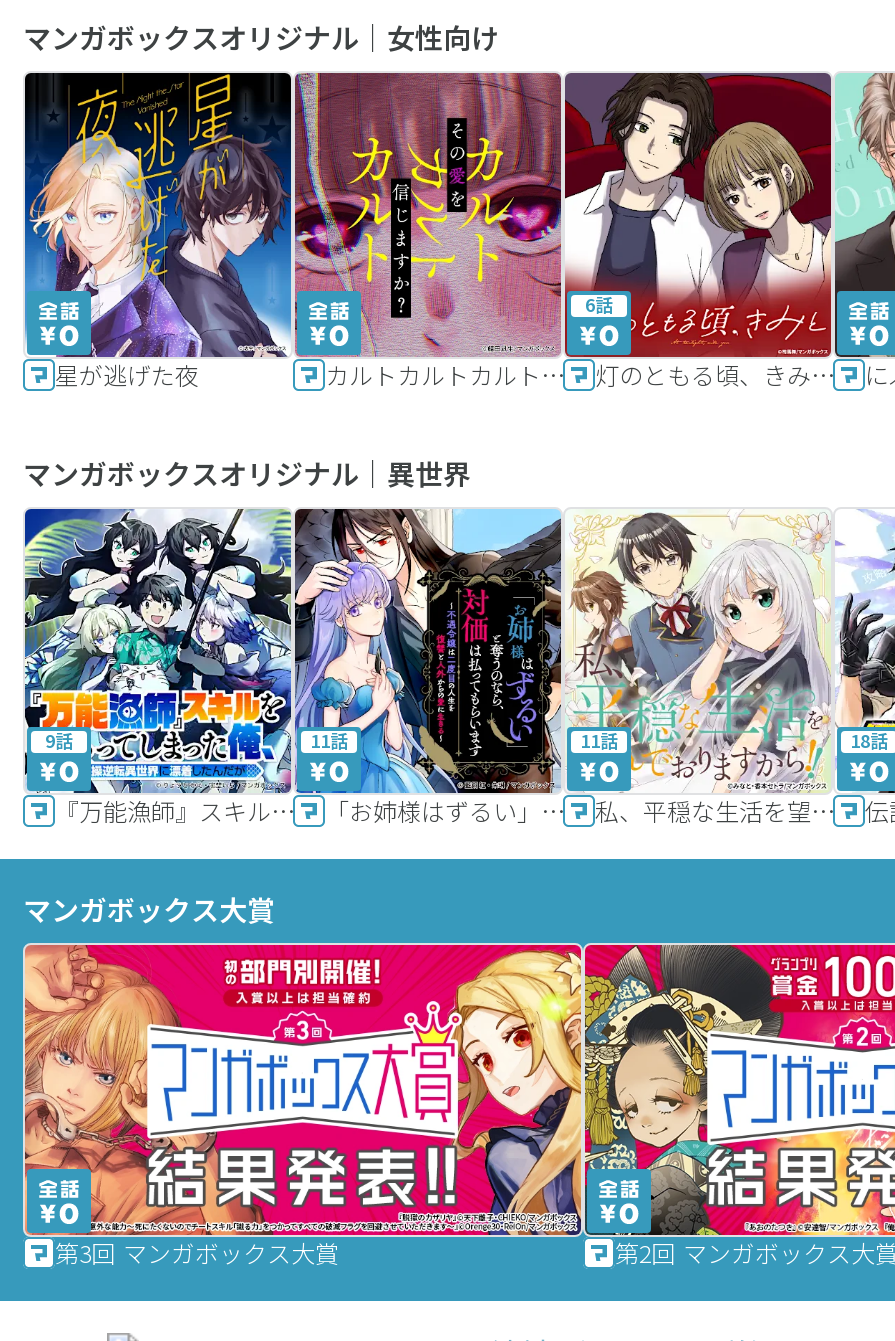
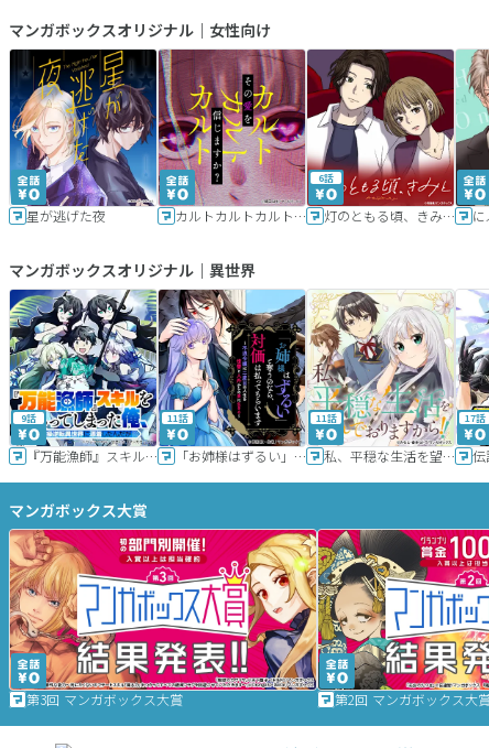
- 18話
+ 17話
